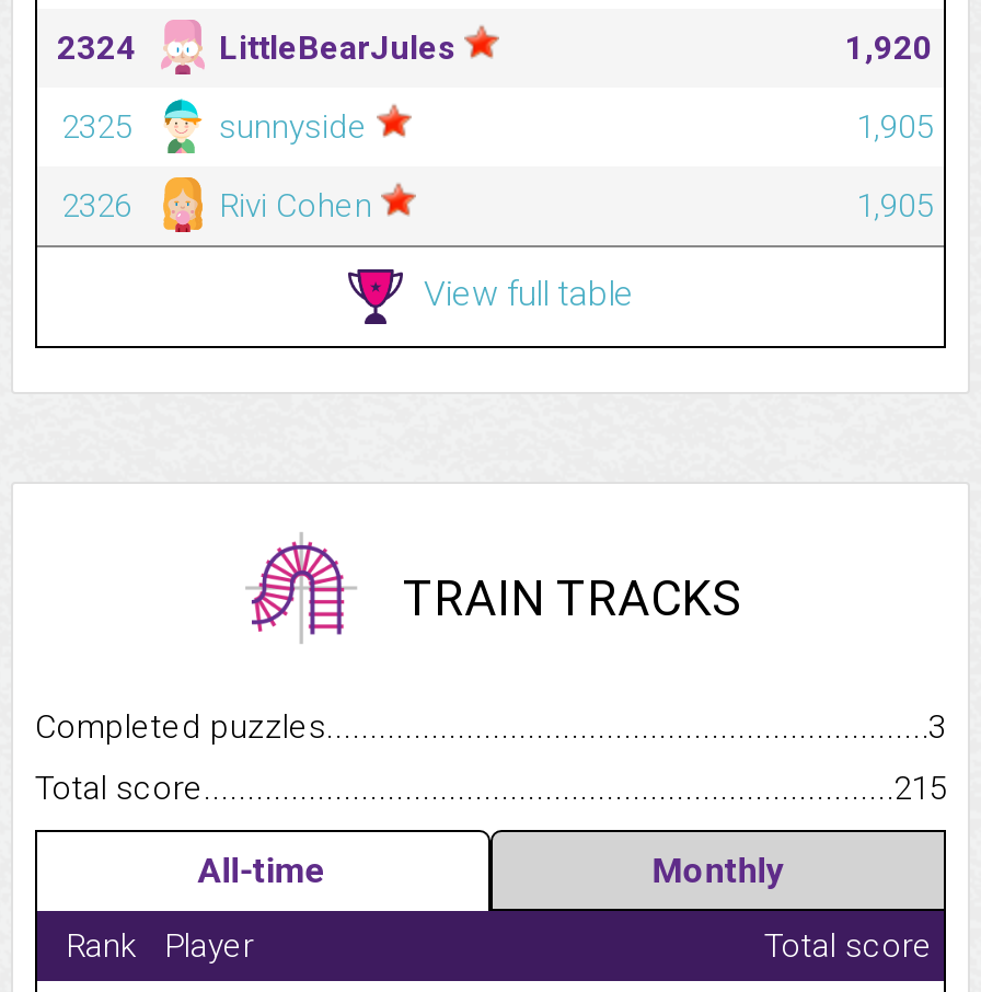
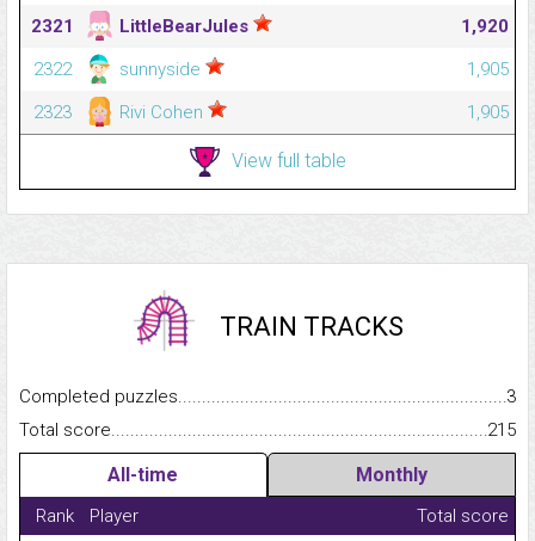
- 2324 LittleBearJules
+ 2321 LittleBearJules

- 2325
+ 2322

- 2326 Rivi Cohen
+ 2323 Rivi Cohen
